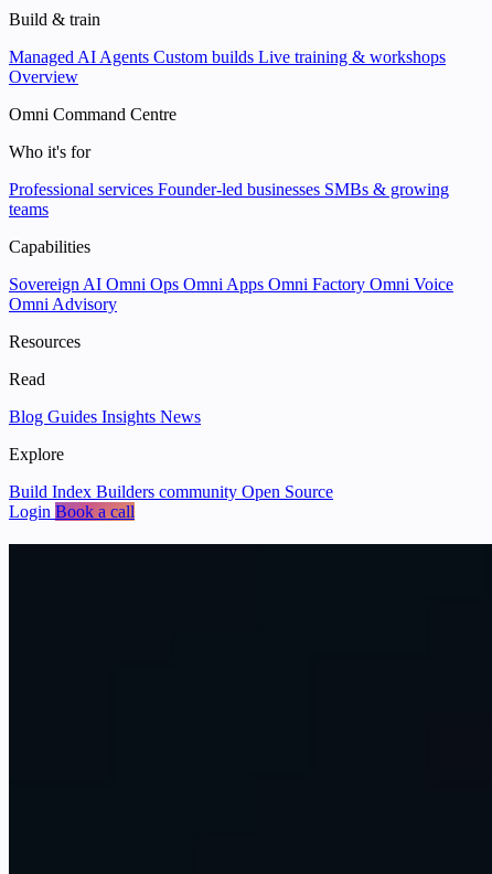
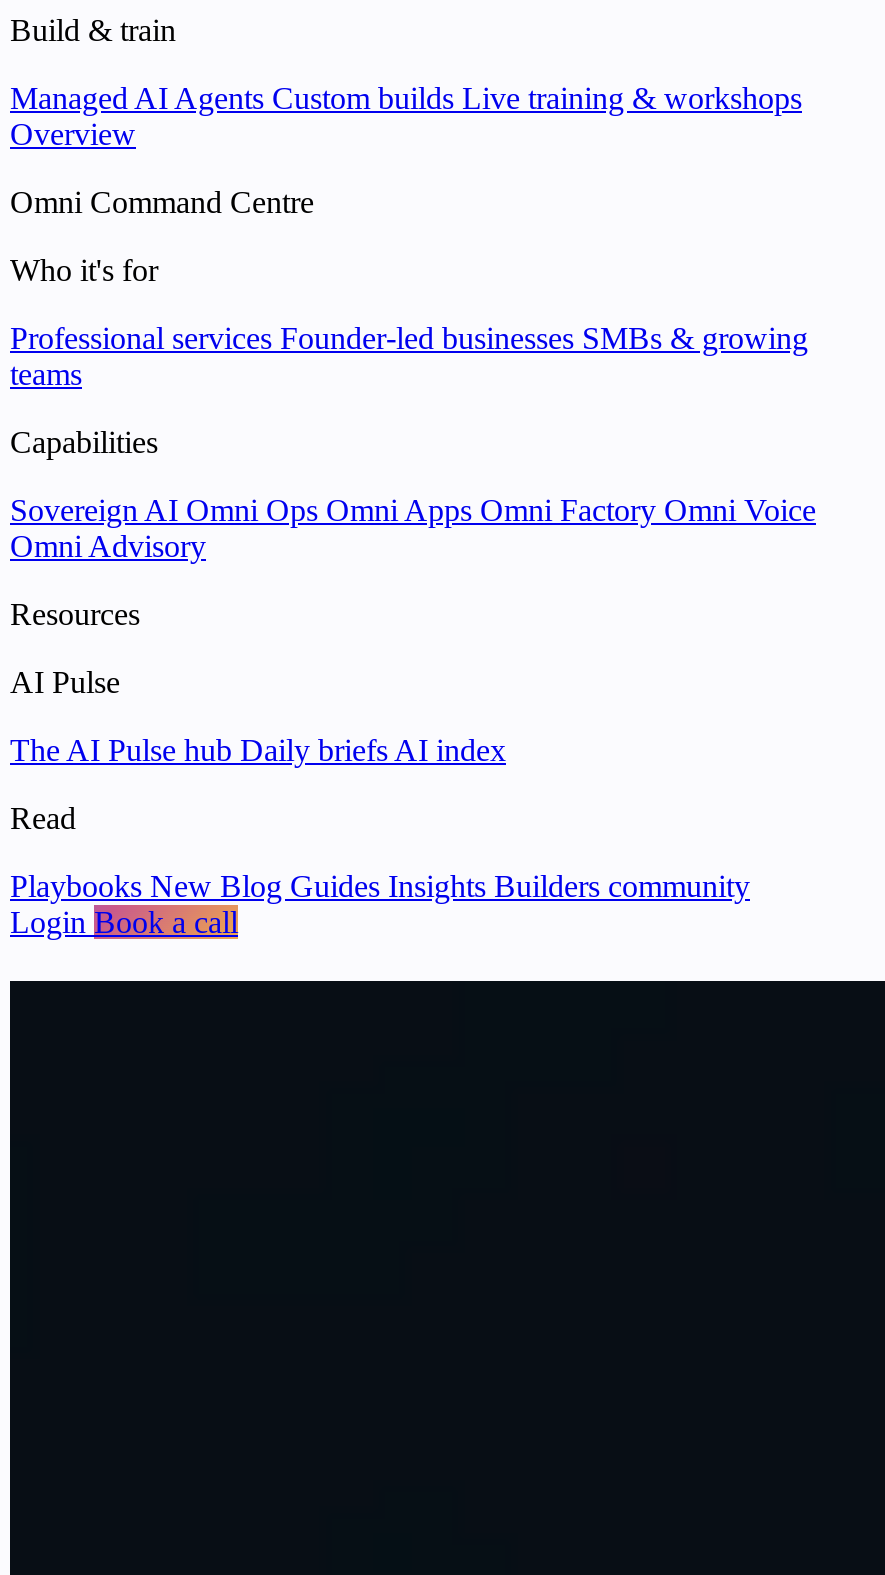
+ AI Pulse
+ The AI Pulse hub Daily briefs AI index

moved down: Read

- Blog Guides Insights News
- Explore
- Build Index Builders community Open Source
+ Playbooks New Blog Guides Insights Builders community
